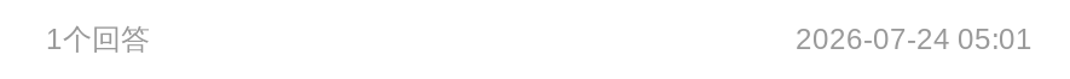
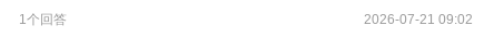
- 2026-07-24 05:01
+ 2026-07-21 09:02
